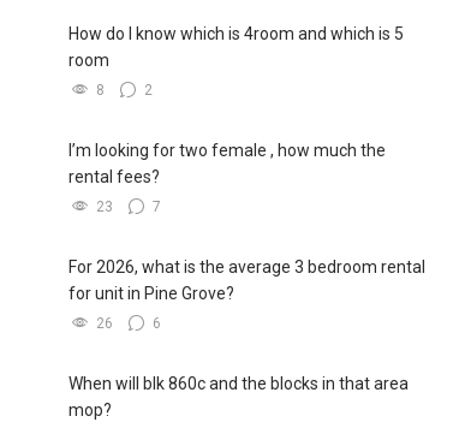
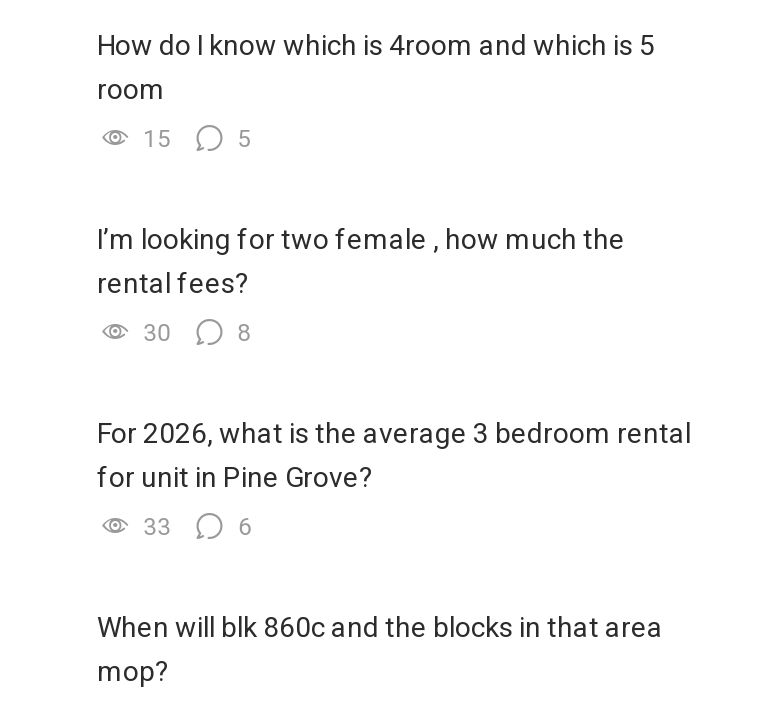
- 8
+ 15

- 2
+ 5

- 23
+ 30

- 7
+ 8

- 26
+ 33
